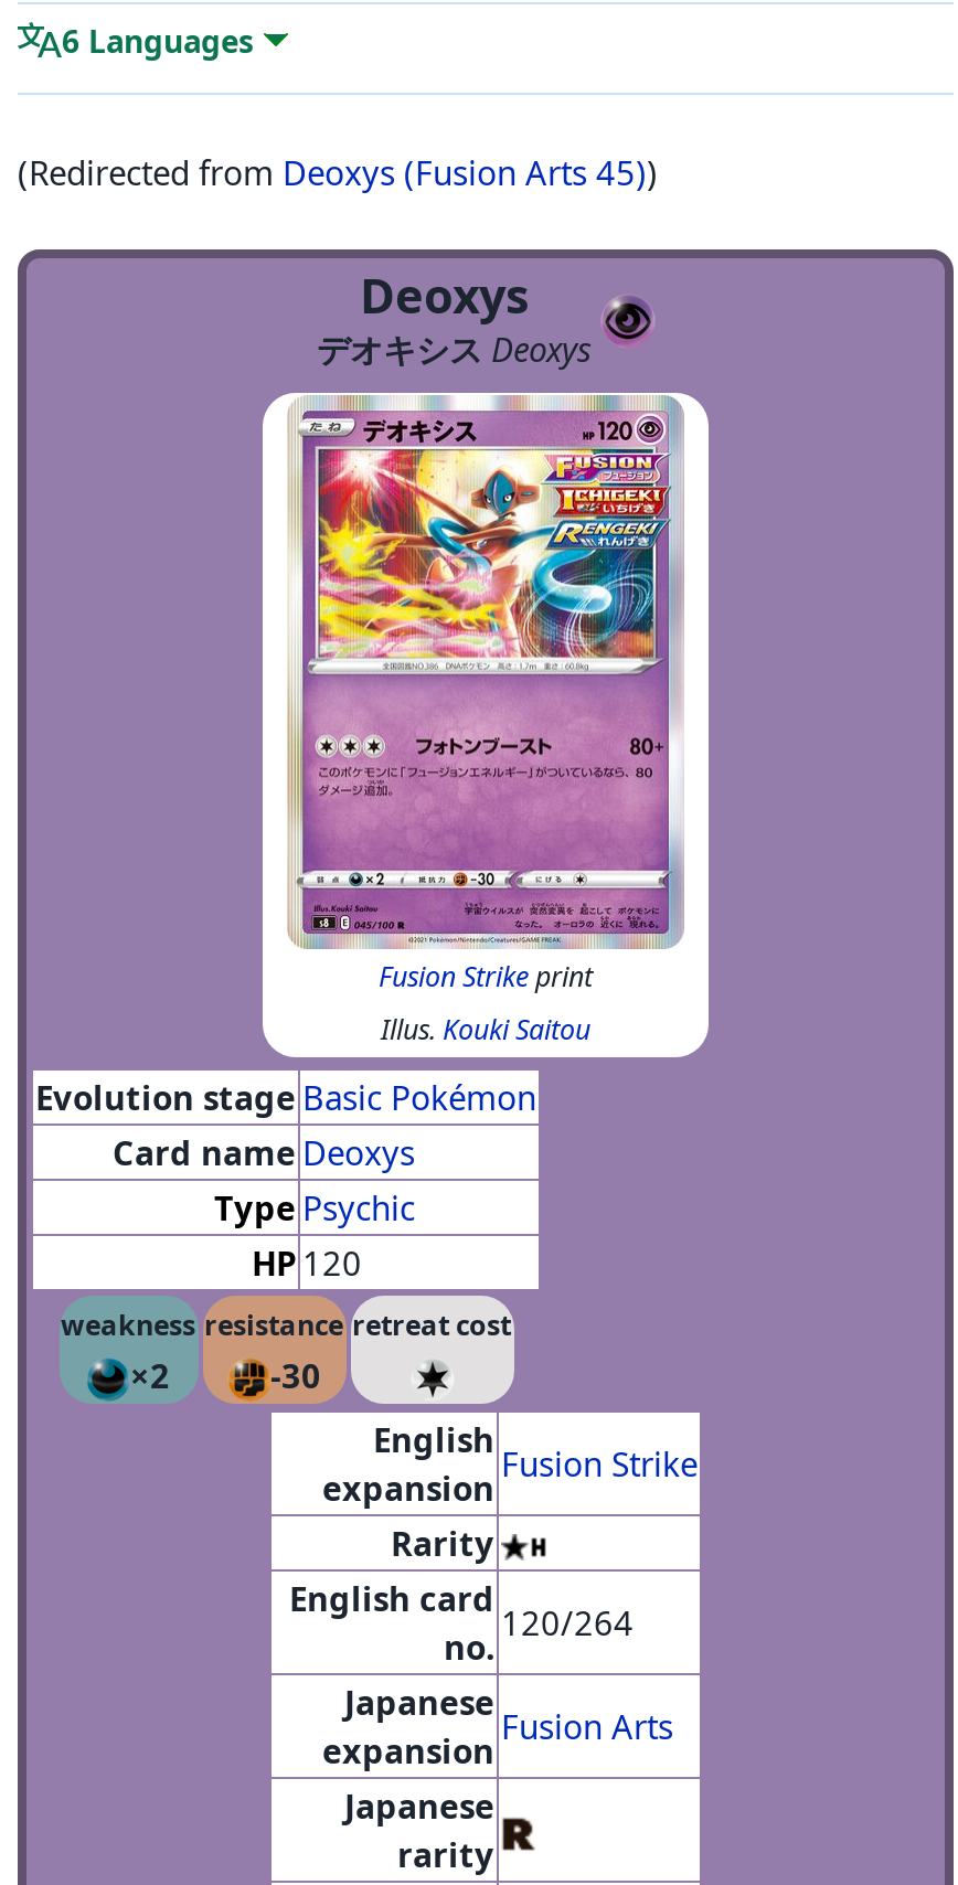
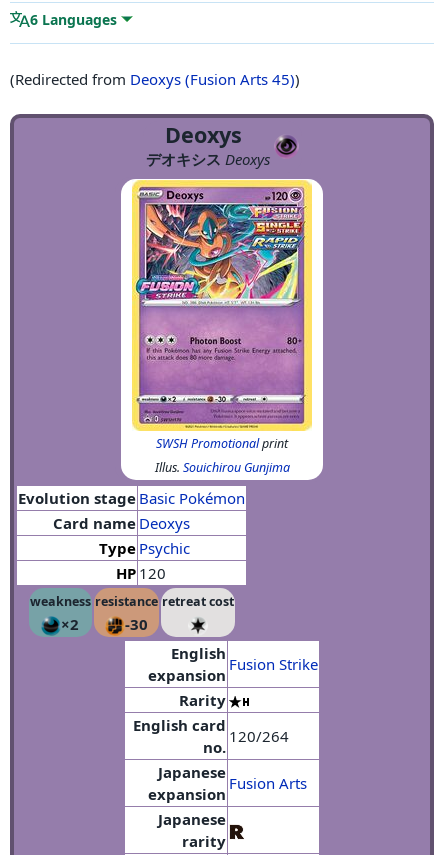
- [image]
- Fusion Strike print
+ [image]
+ SWSH Promotional print

- Illus. Kouki Saitou
+ Illus. Souichirou Gunjima
